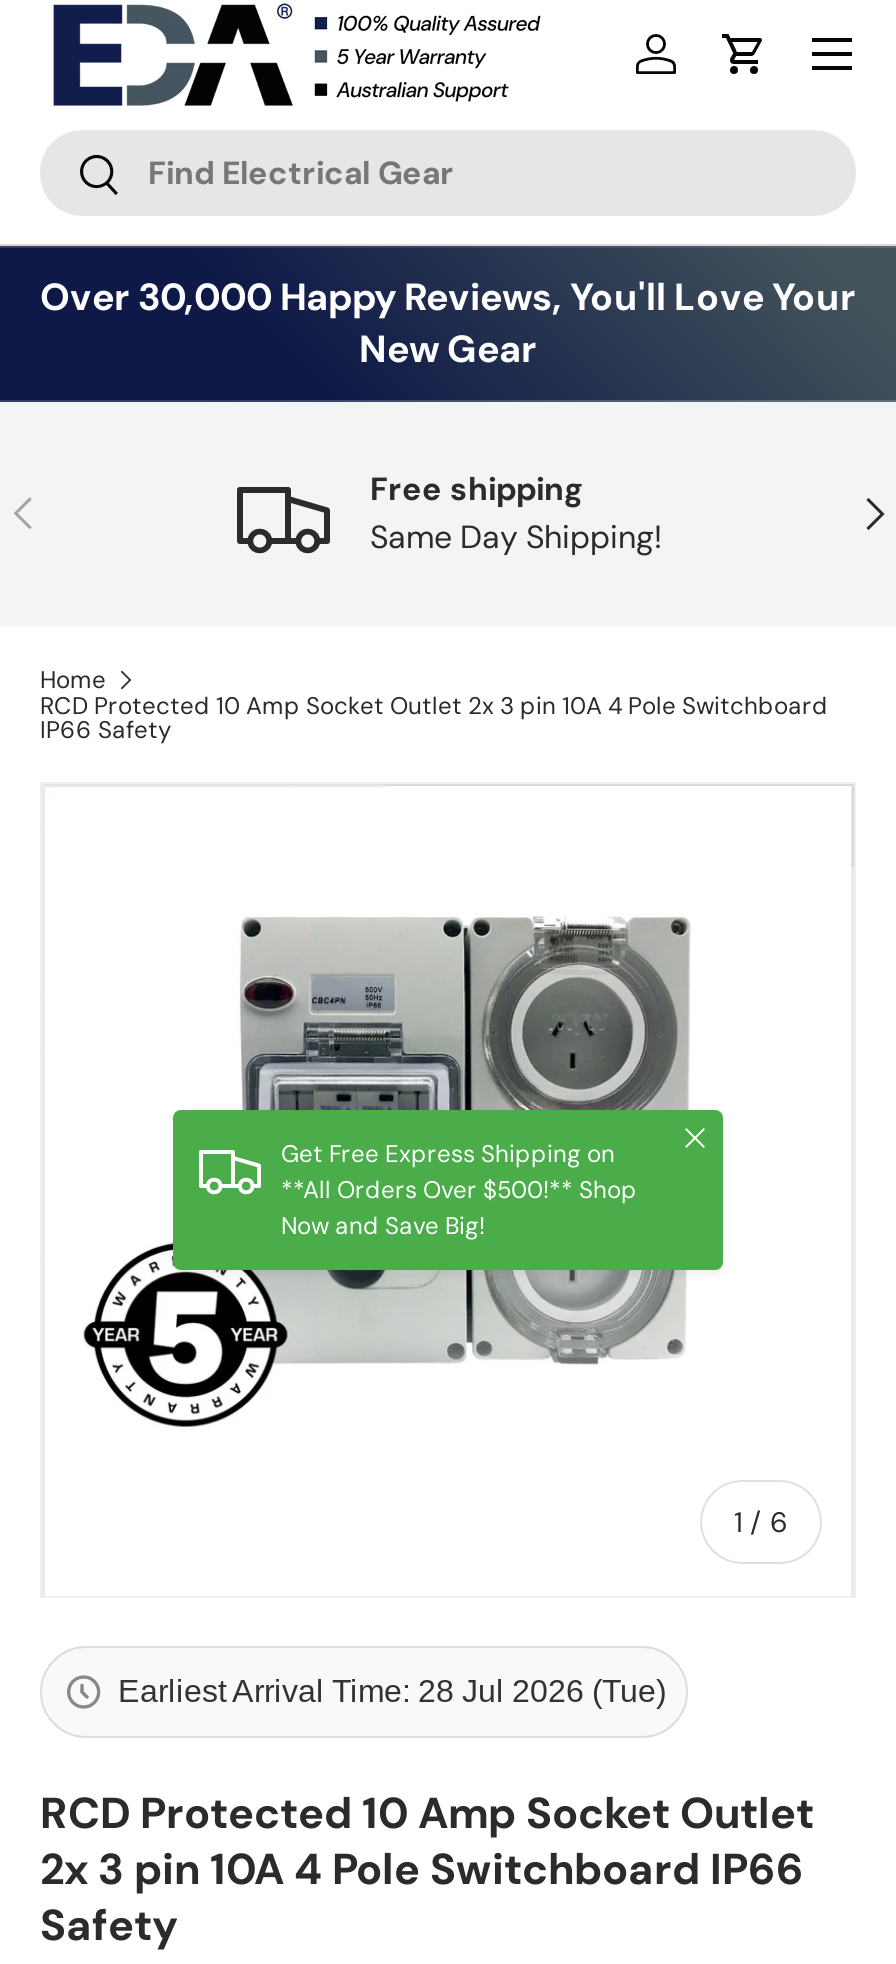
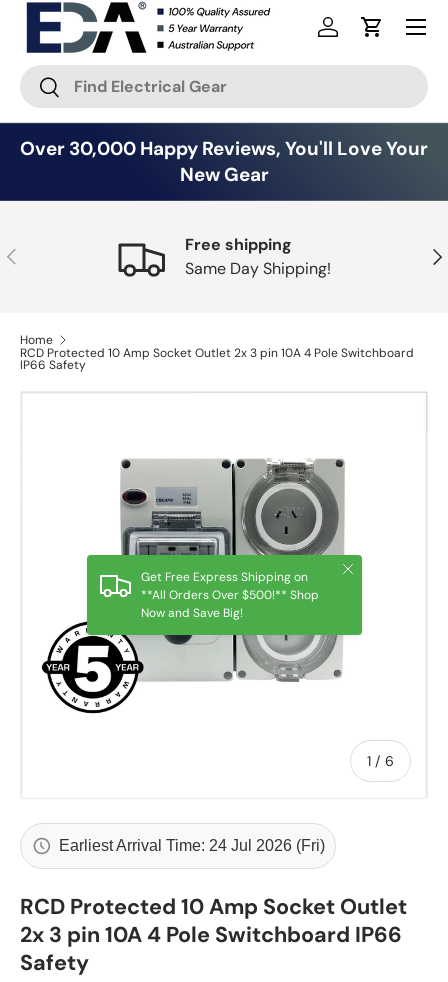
- Earliest Arrival Time: 28 Jul 2026 (Tue)
+ Earliest Arrival Time: 24 Jul 2026 (Fri)
